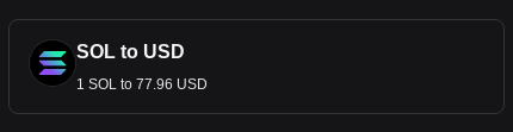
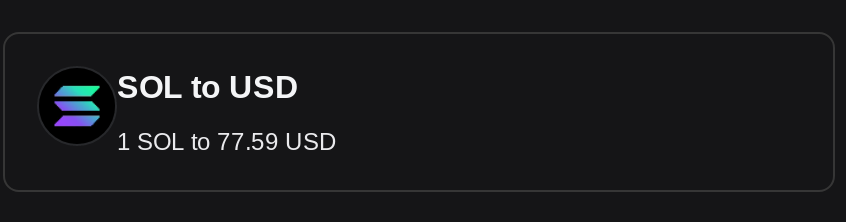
- 1 SOL to 77.96 USD
+ 1 SOL to 77.59 USD
